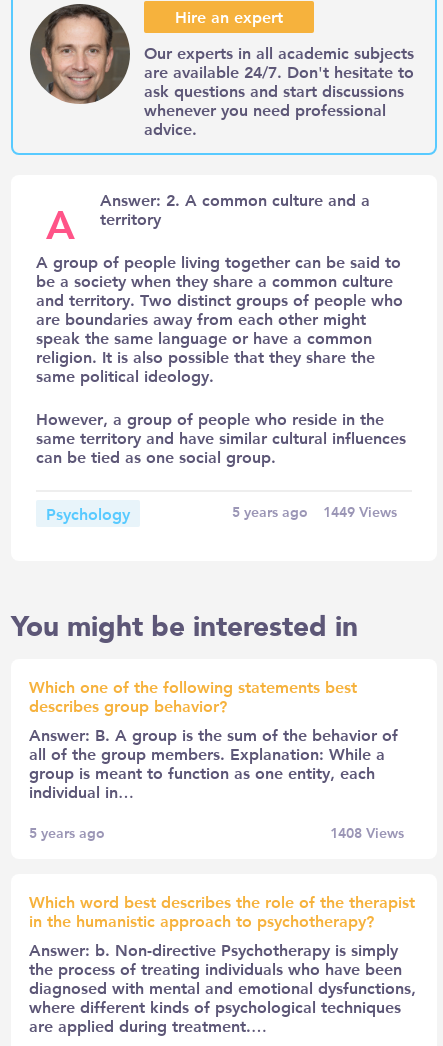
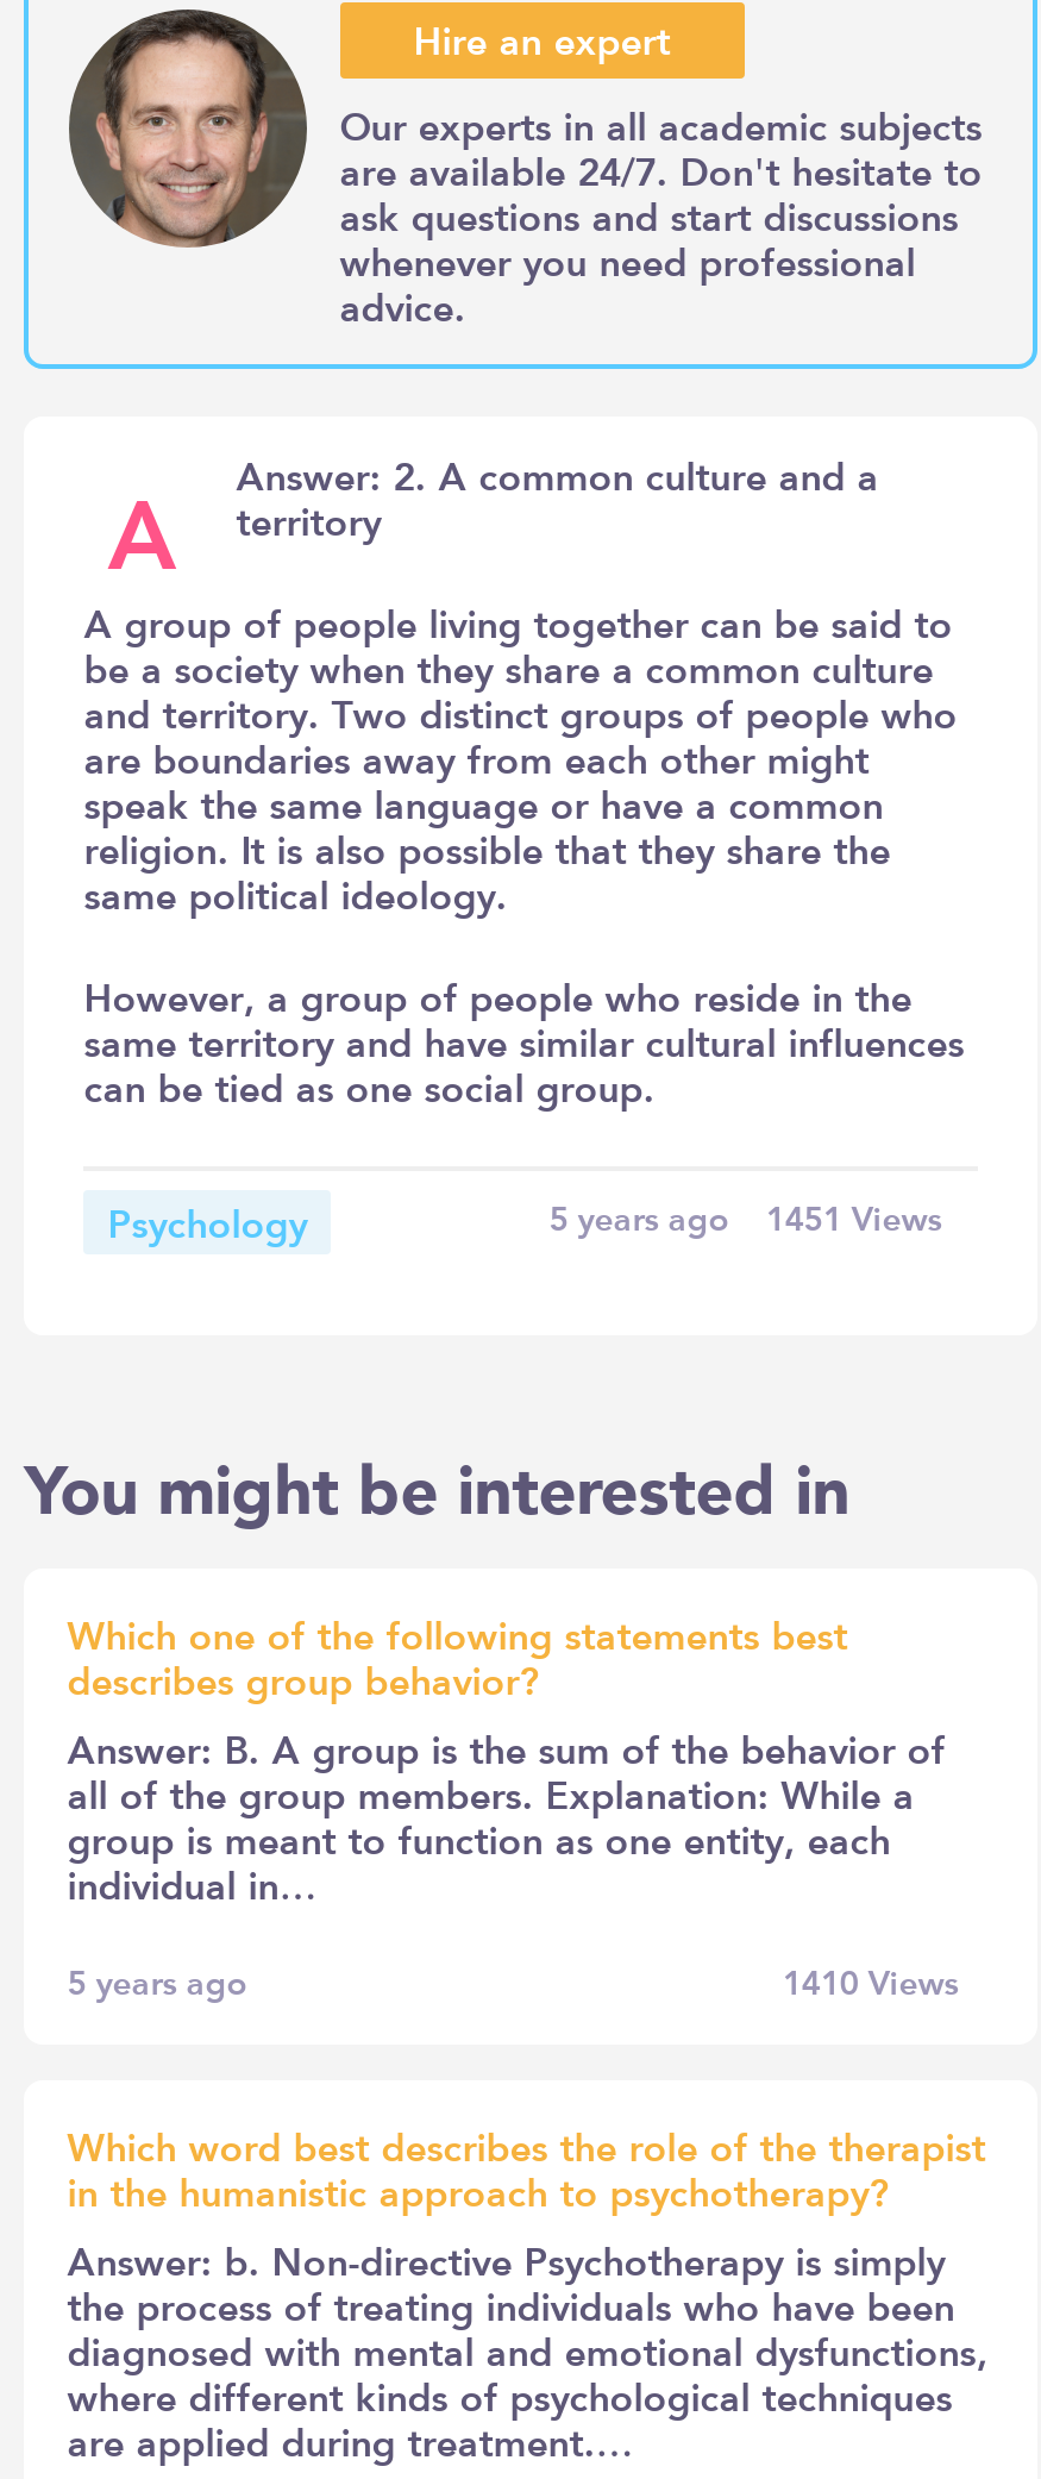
- 5 years ago 1449 Views
+ 5 years ago 1451 Views

- 1408 Views
+ 1410 Views
